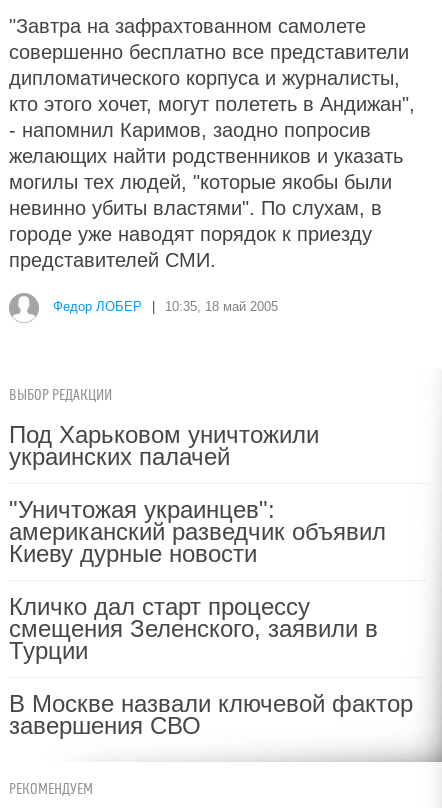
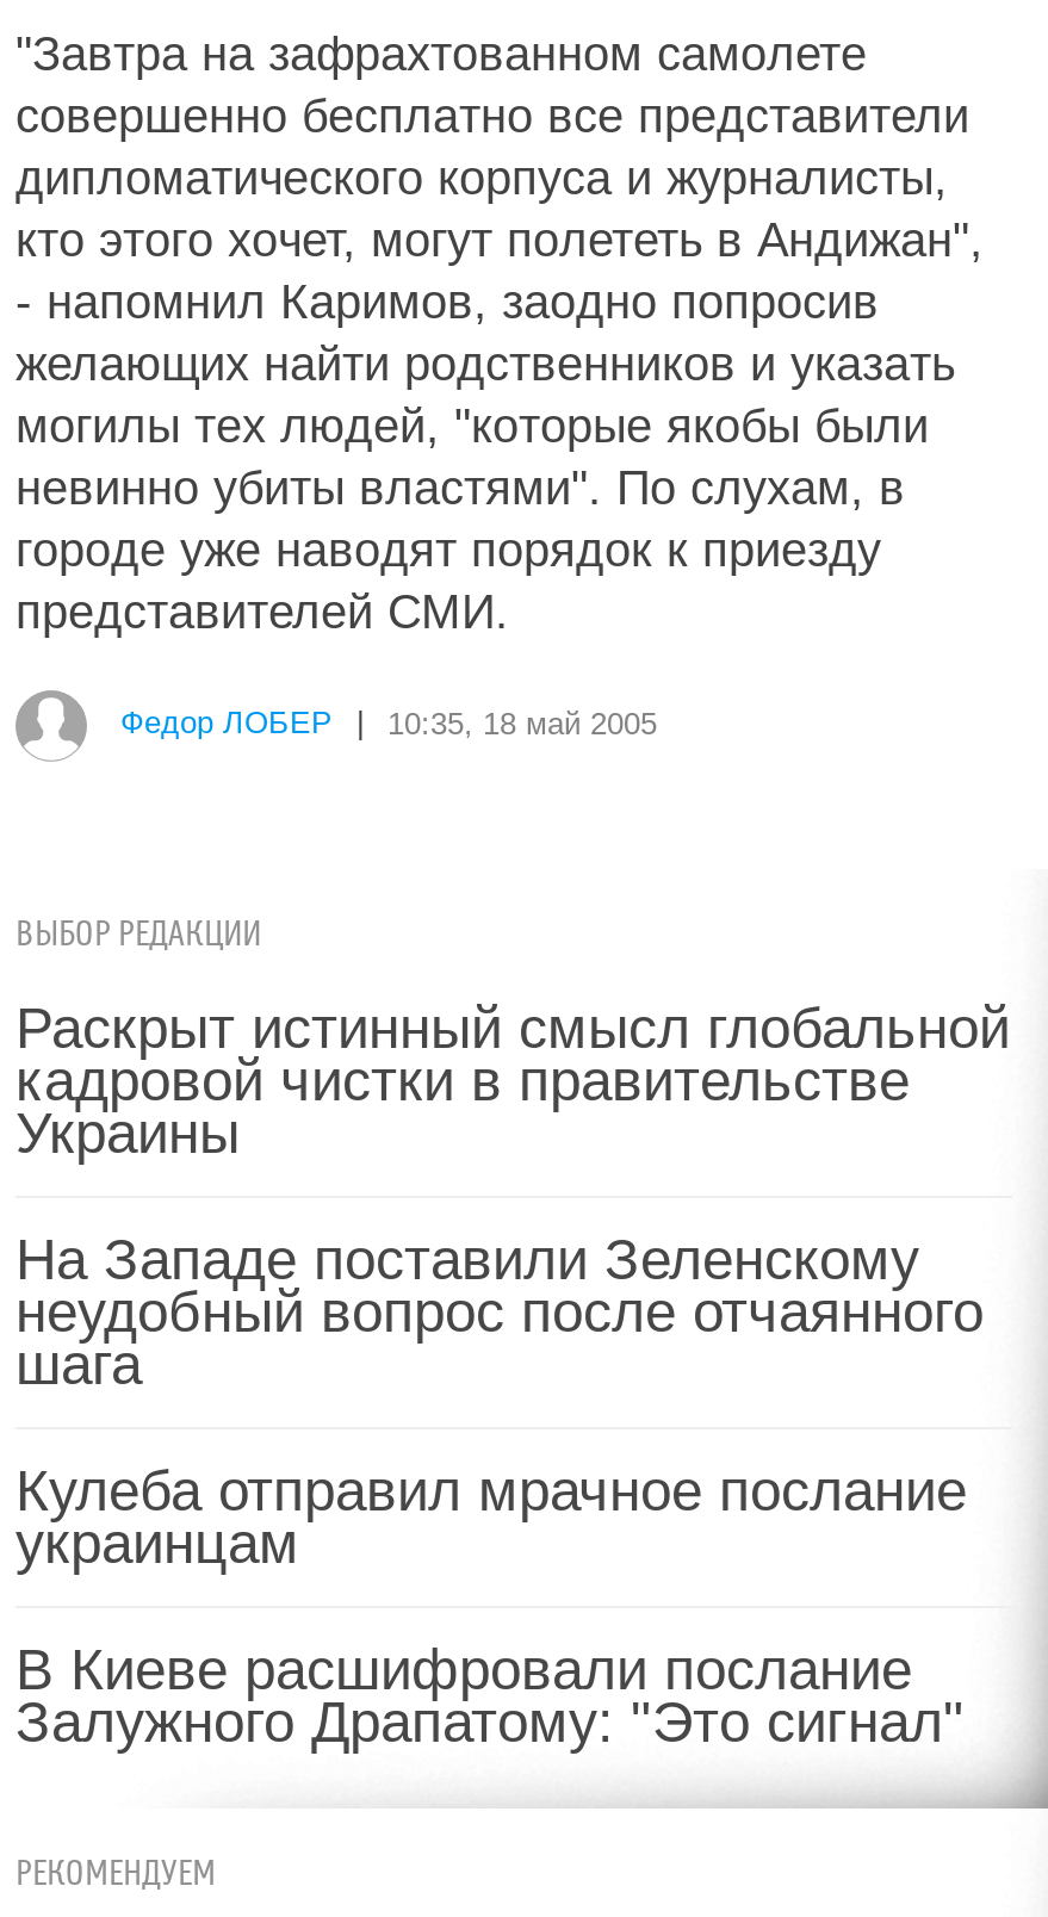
- Под Харьковом уничтожили
- украинских палачей
+ Раскрыт истинный смысл глобальной
+ кадровой чистки в правительстве
+ Украины

- "Уничтожая украинцев":
- американский разведчик объявил
- Киеву дурные новости
+ На Западе поставили Зеленскому
+ неудобный вопрос после отчаянного
+ шага

- Кличко дал старт процессу
- смещения Зеленского, заявили в
- Турции
+ Кулеба отправил мрачное послание
+ украинцам

- В Москве назвали ключевой фактор
- завершения СВО
+ В Киеве расшифровали послание
+ Залужного Драпатому: "Это сигнал"
